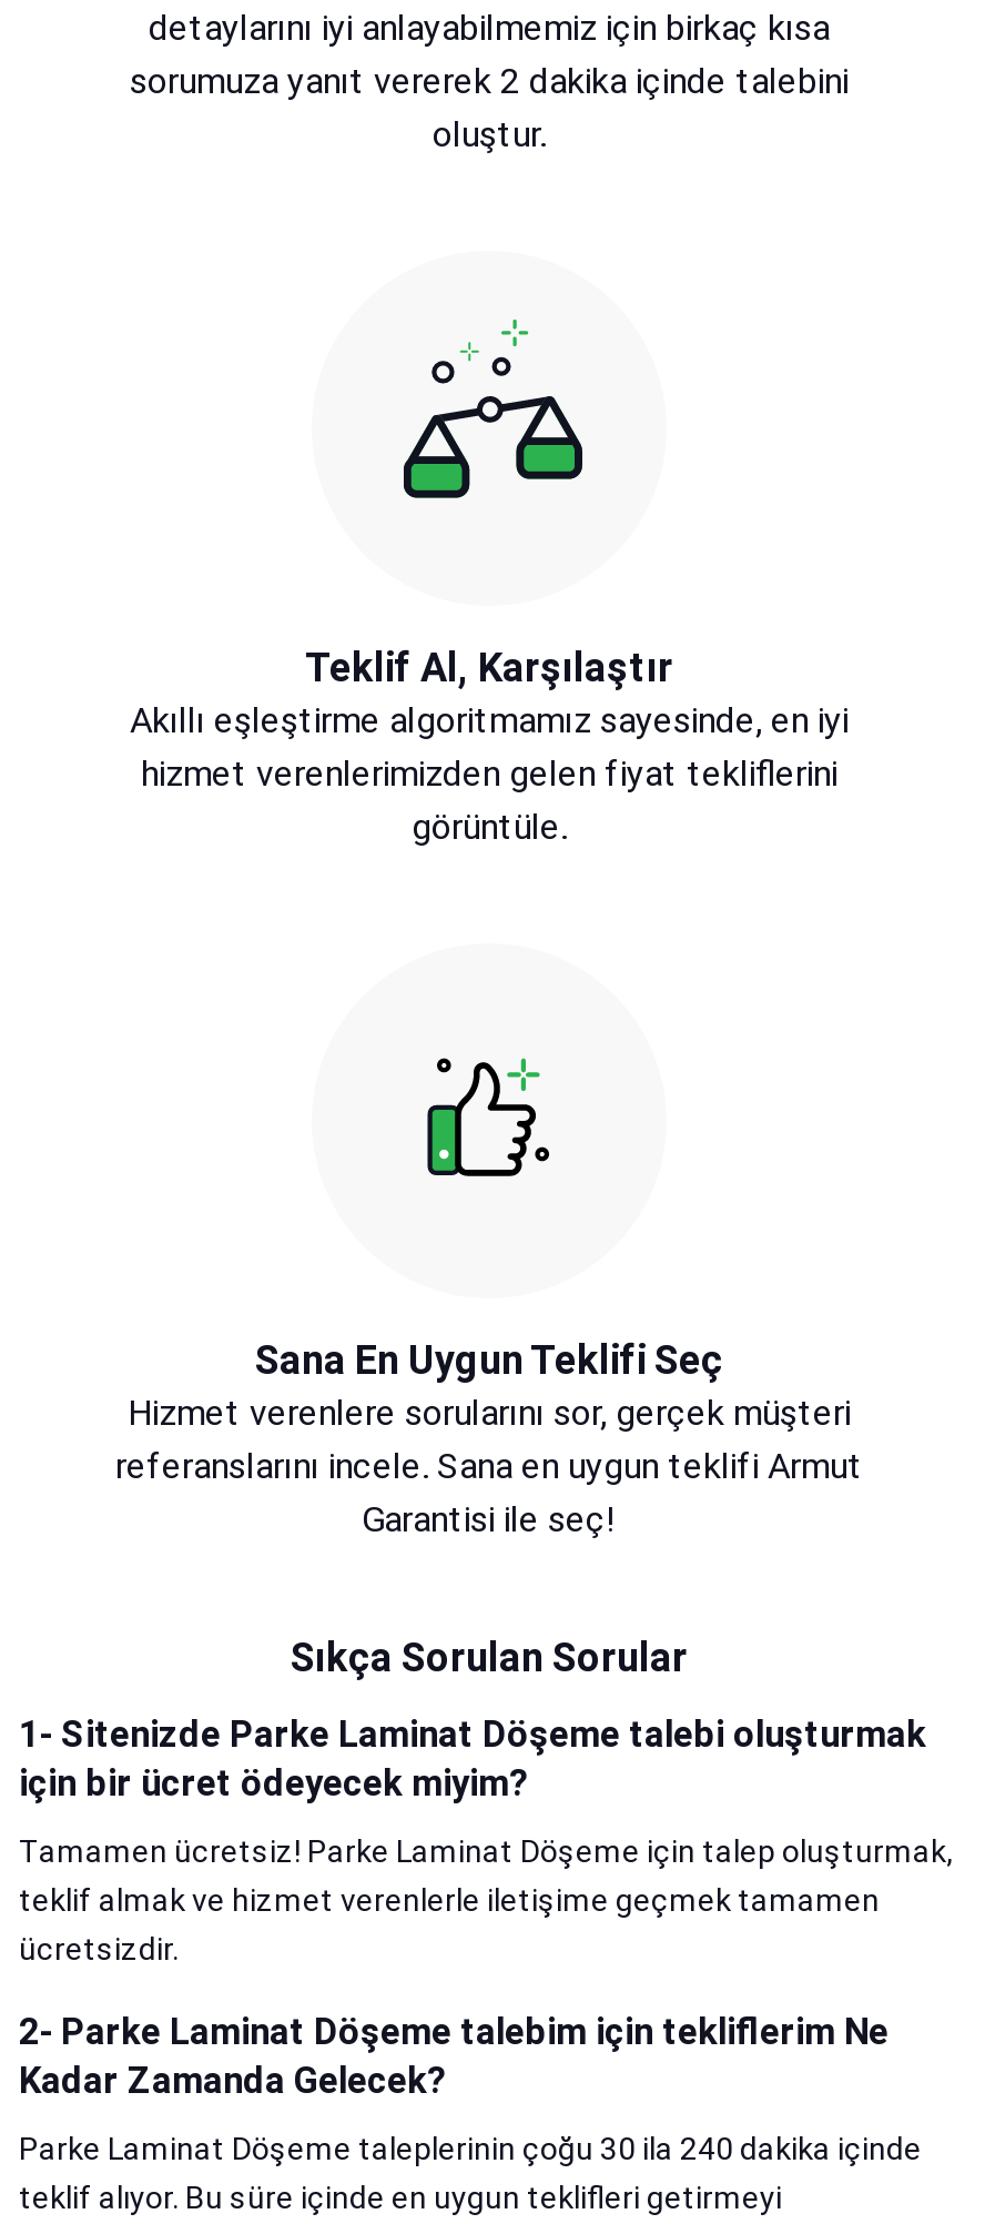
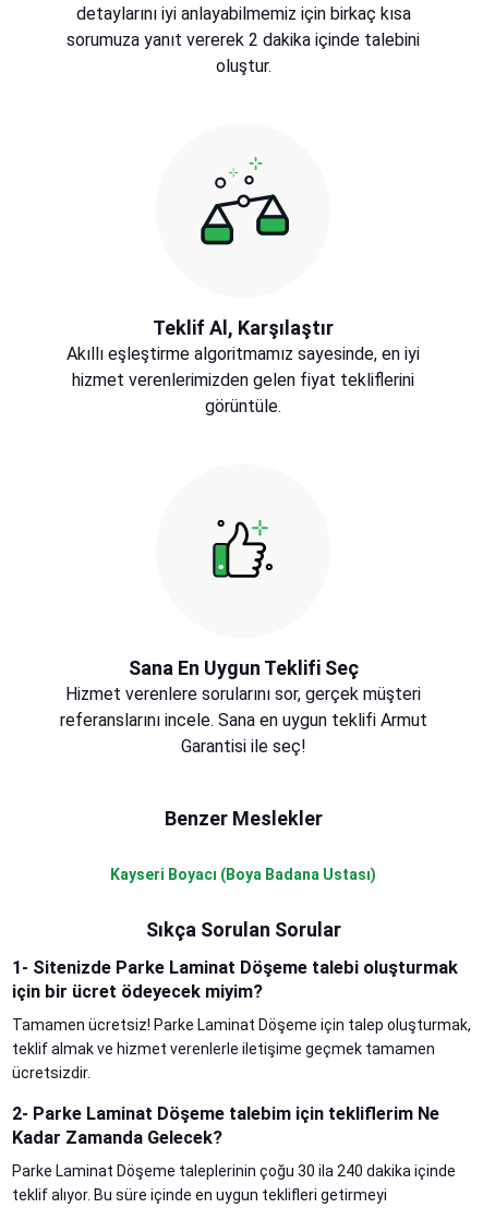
+ Benzer Meslekler
+ Kayseri Boyacı (Boya Badana Ustası)
